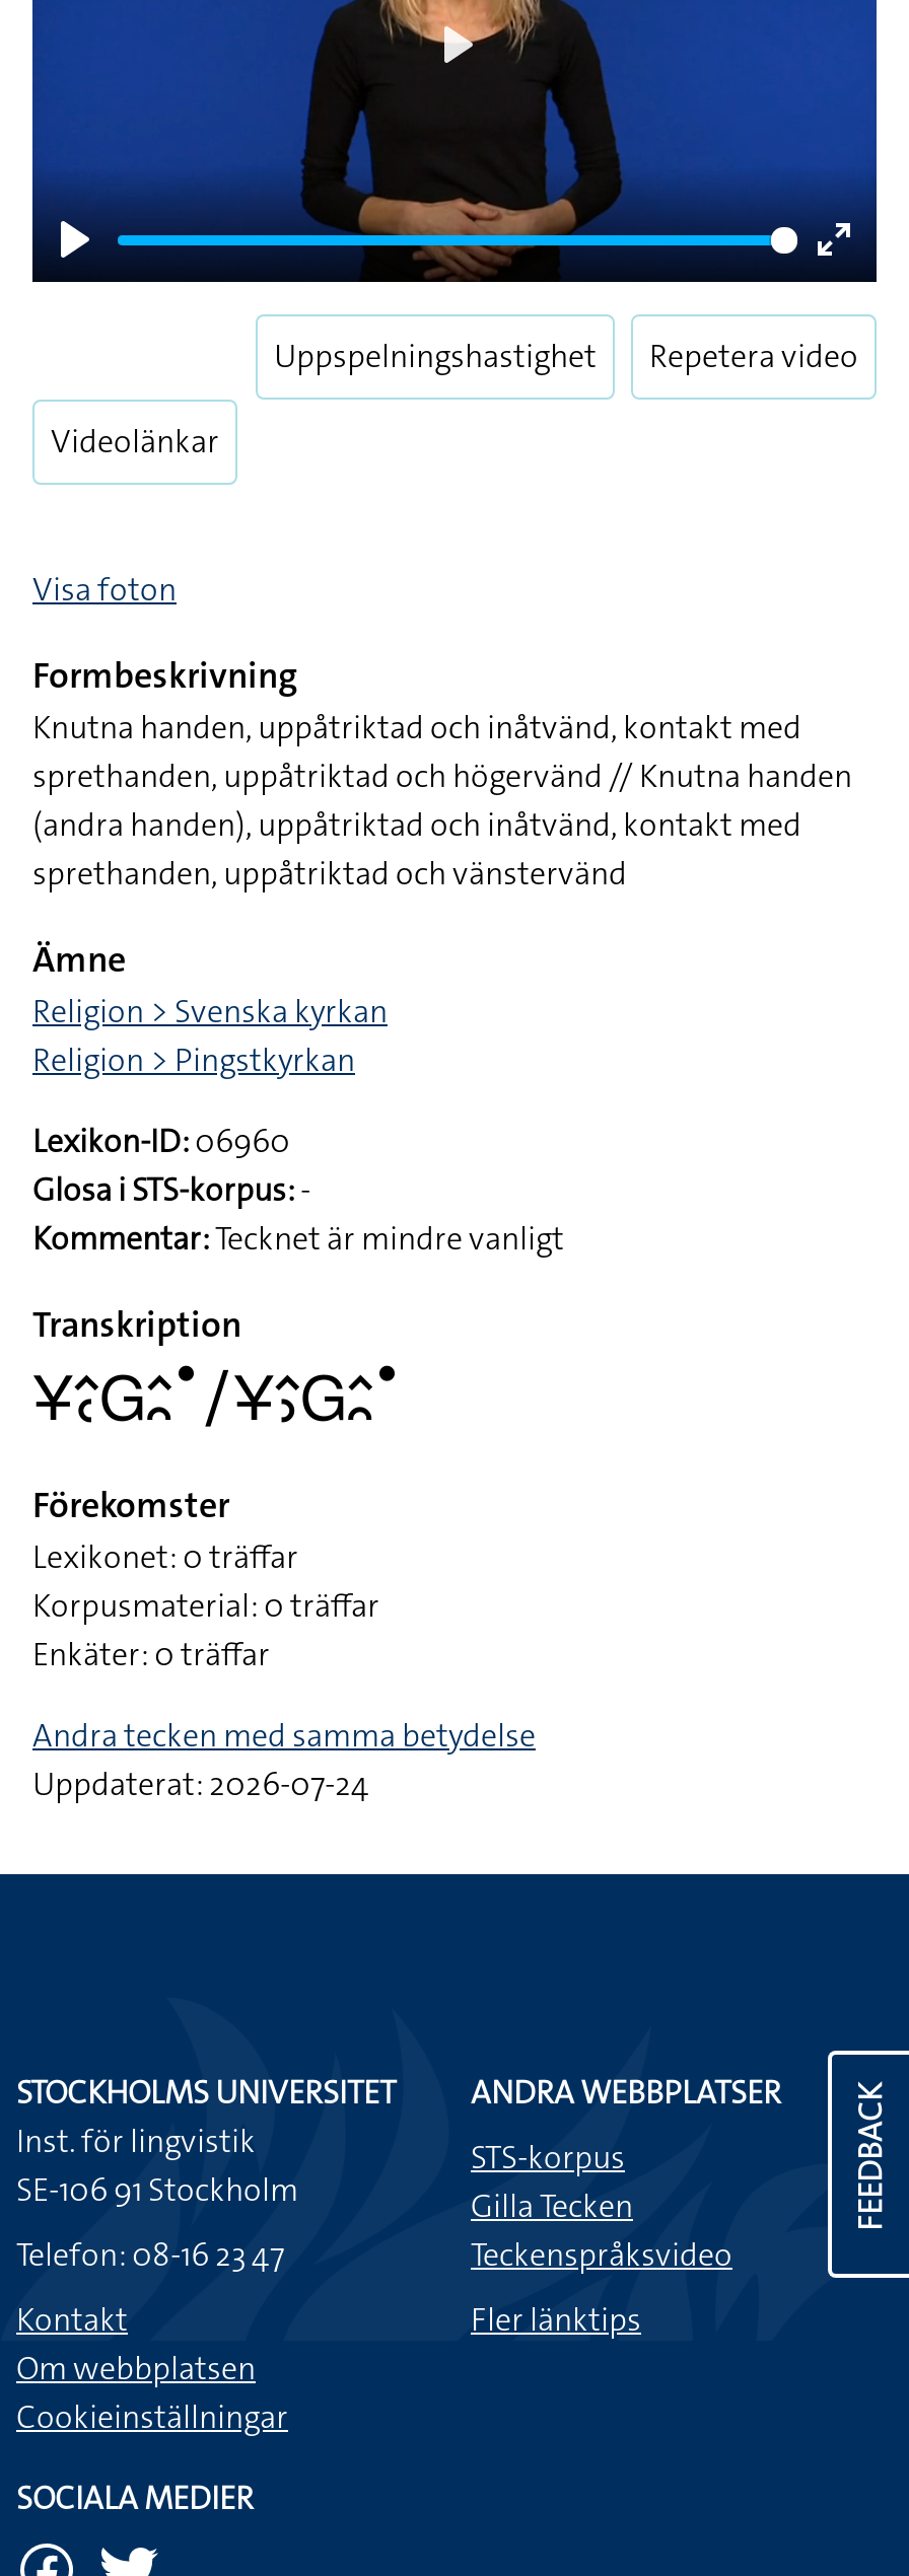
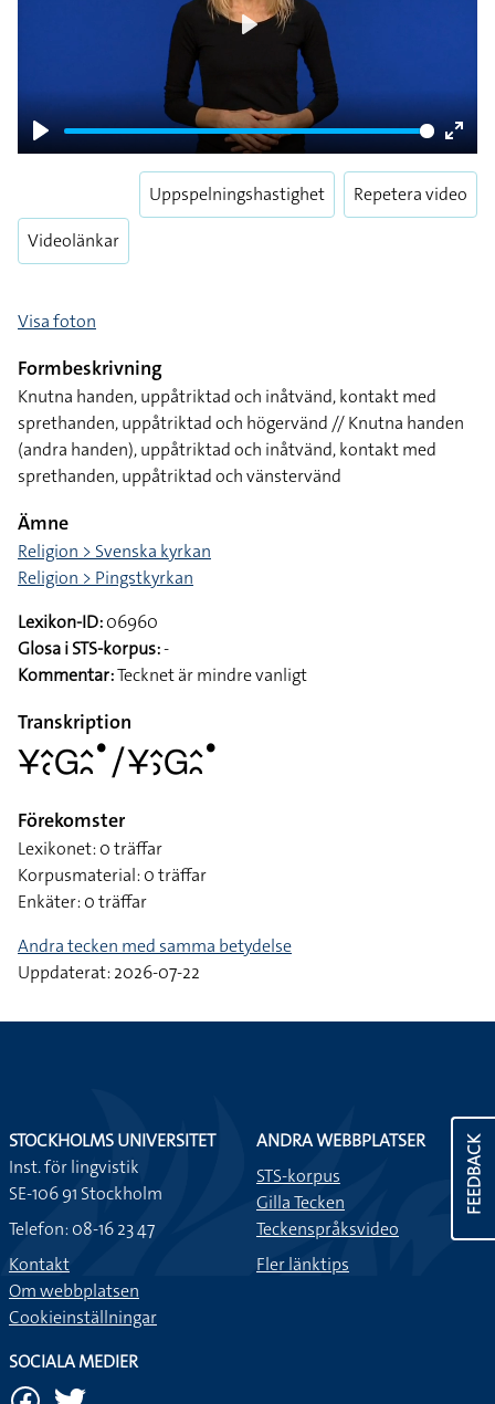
- Uppdaterat: 2026-07-24
+ Uppdaterat: 2026-07-22
